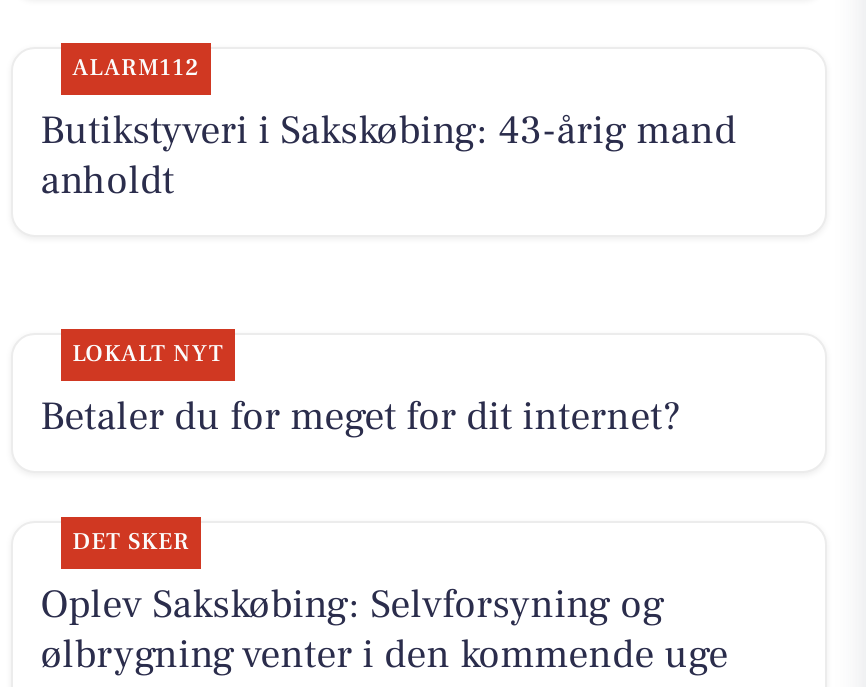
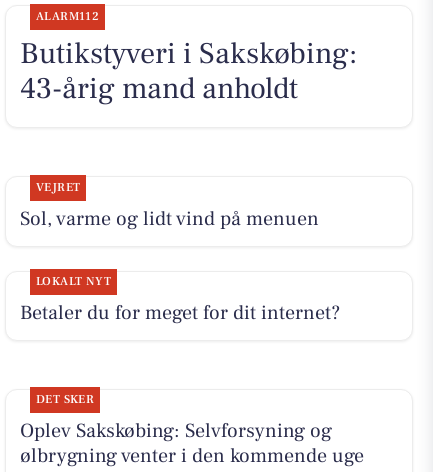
- Butikstyveri i Sakskøbing: 43-årig mand
- anholdt
+ Butikstyveri i Sakskøbing:
+ 43-årig mand anholdt
+ VEJRET
+ Sol, varme og lidt vind på menuen
